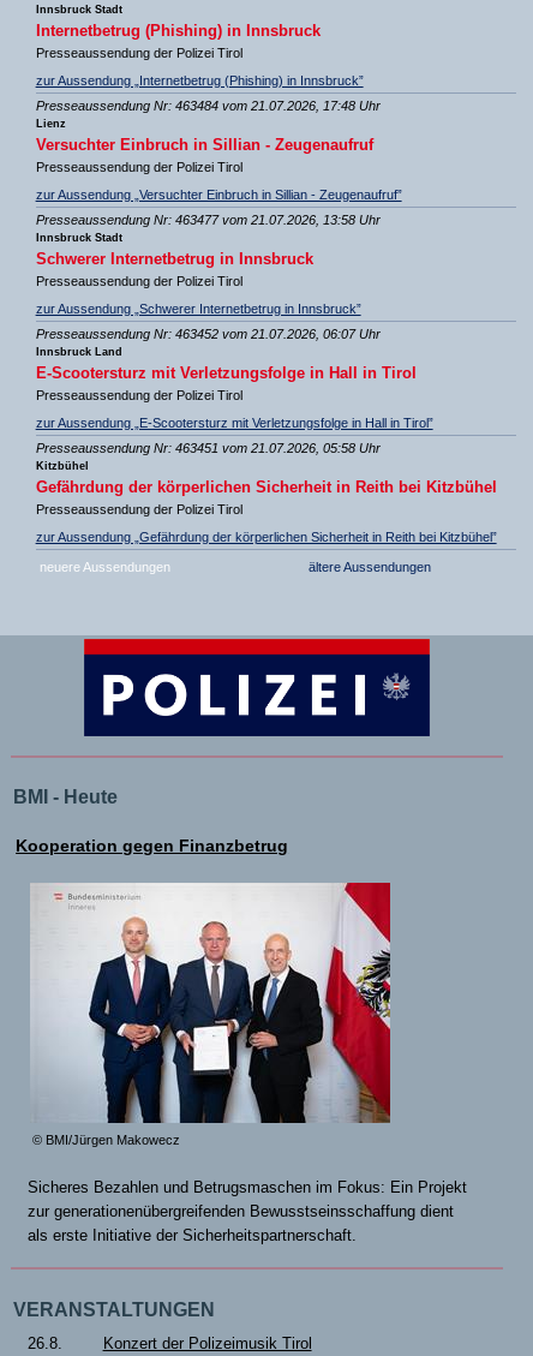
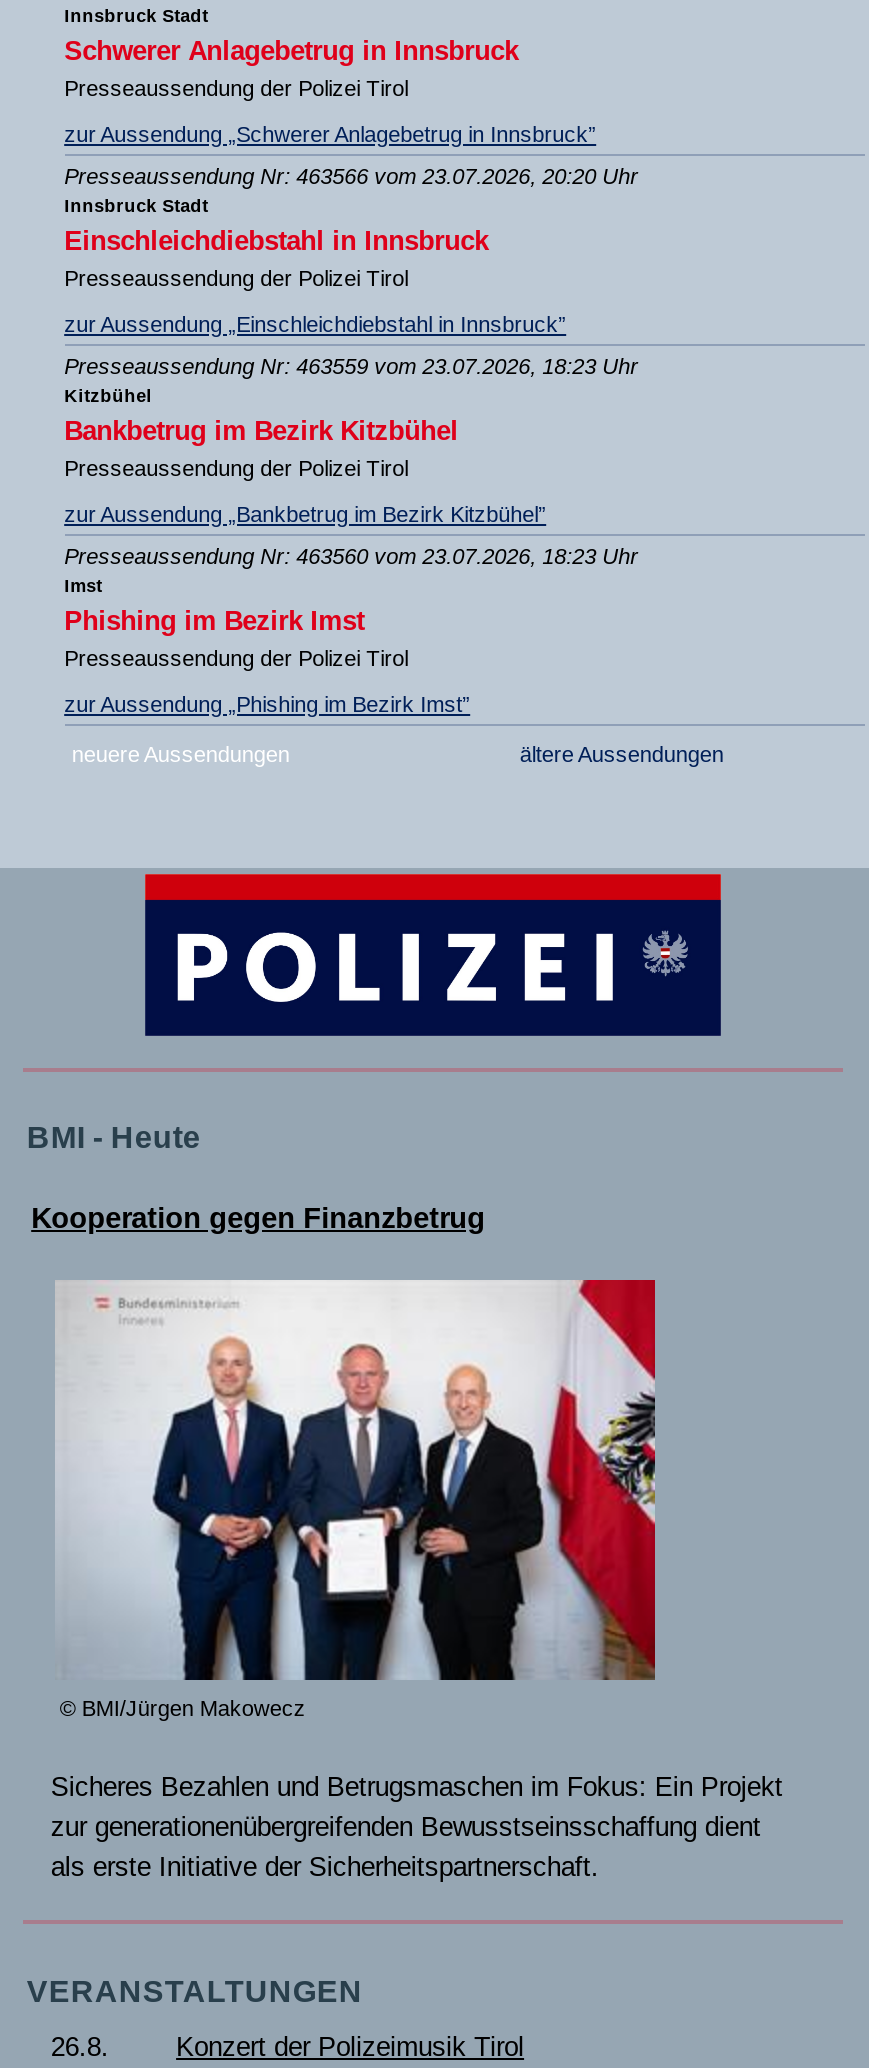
- Internetbetrug (Phishing) in Innsbruck
+ Schwerer Anlagebetrug in Innsbruck

- zur Aussendung „Internetbetrug (Phishing) in Innsbruck”
+ zur Aussendung „Schwerer Anlagebetrug in Innsbruck”

- Presseaussendung Nr: 463484 vom 21.07.2026, 17:48 Uhr
- Lienz
- Versuchter Einbruch in Sillian - Zeugenaufruf
+ Presseaussendung Nr: 463566 vom 23.07.2026, 20:20 Uhr
+ Innsbruck Stadt
+ Einschleichdiebstahl in Innsbruck

- zur Aussendung „Versuchter Einbruch in Sillian - Zeugenaufruf”
+ zur Aussendung „Einschleichdiebstahl in Innsbruck”

- Presseaussendung Nr: 463477 vom 21.07.2026, 13:58 Uhr
- Innsbruck Stadt
- Schwerer Internetbetrug in Innsbruck
+ Presseaussendung Nr: 463559 vom 23.07.2026, 18:23 Uhr
+ Kitzbühel
+ Bankbetrug im Bezirk Kitzbühel

- zur Aussendung „Schwerer Internetbetrug in Innsbruck”
+ zur Aussendung „Bankbetrug im Bezirk Kitzbühel”

- Presseaussendung Nr: 463452 vom 21.07.2026, 06:07 Uhr
- Innsbruck Land
- E-Scootersturz mit Verletzungsfolge in Hall in Tirol
+ Presseaussendung Nr: 463560 vom 23.07.2026, 18:23 Uhr
+ Imst
+ Phishing im Bezirk Imst

- zur Aussendung „E-Scootersturz mit Verletzungsfolge in Hall in Tirol”
- Presseaussendung Nr: 463451 vom 21.07.2026, 05:58 Uhr
- Kitzbühel
- Gefährdung der körperlichen Sicherheit in Reith bei Kitzbühel
- Presseaussendung der Polizei Tirol
- zur Aussendung „Gefährdung der körperlichen Sicherheit in Reith bei Kitzbühel”
+ zur Aussendung „Phishing im Bezirk Imst”
